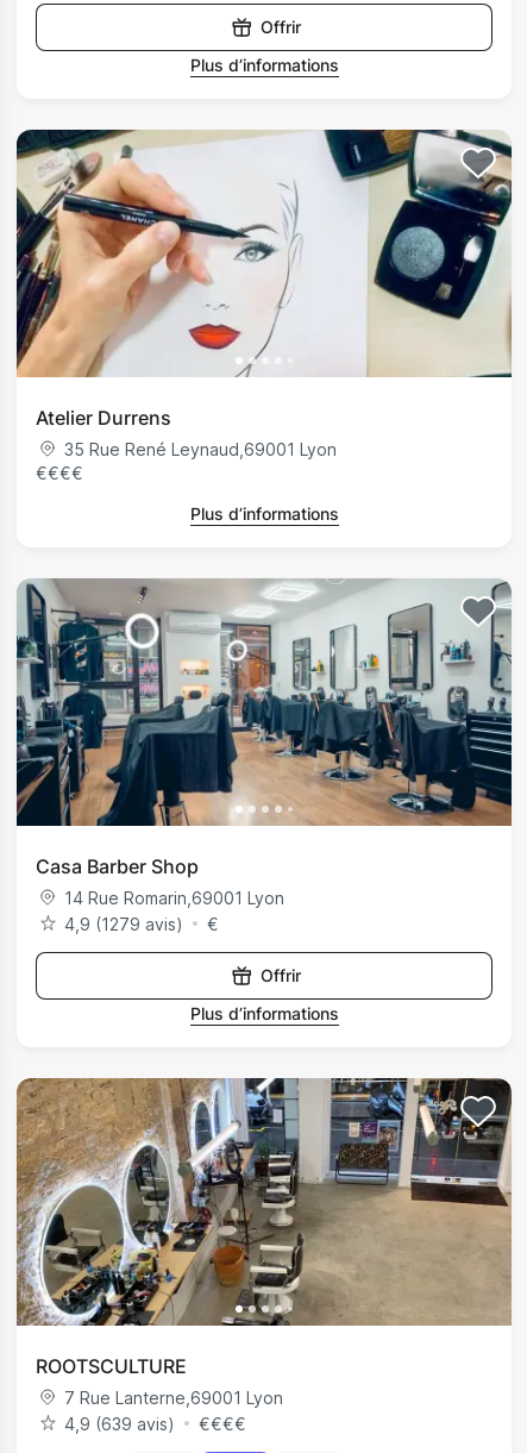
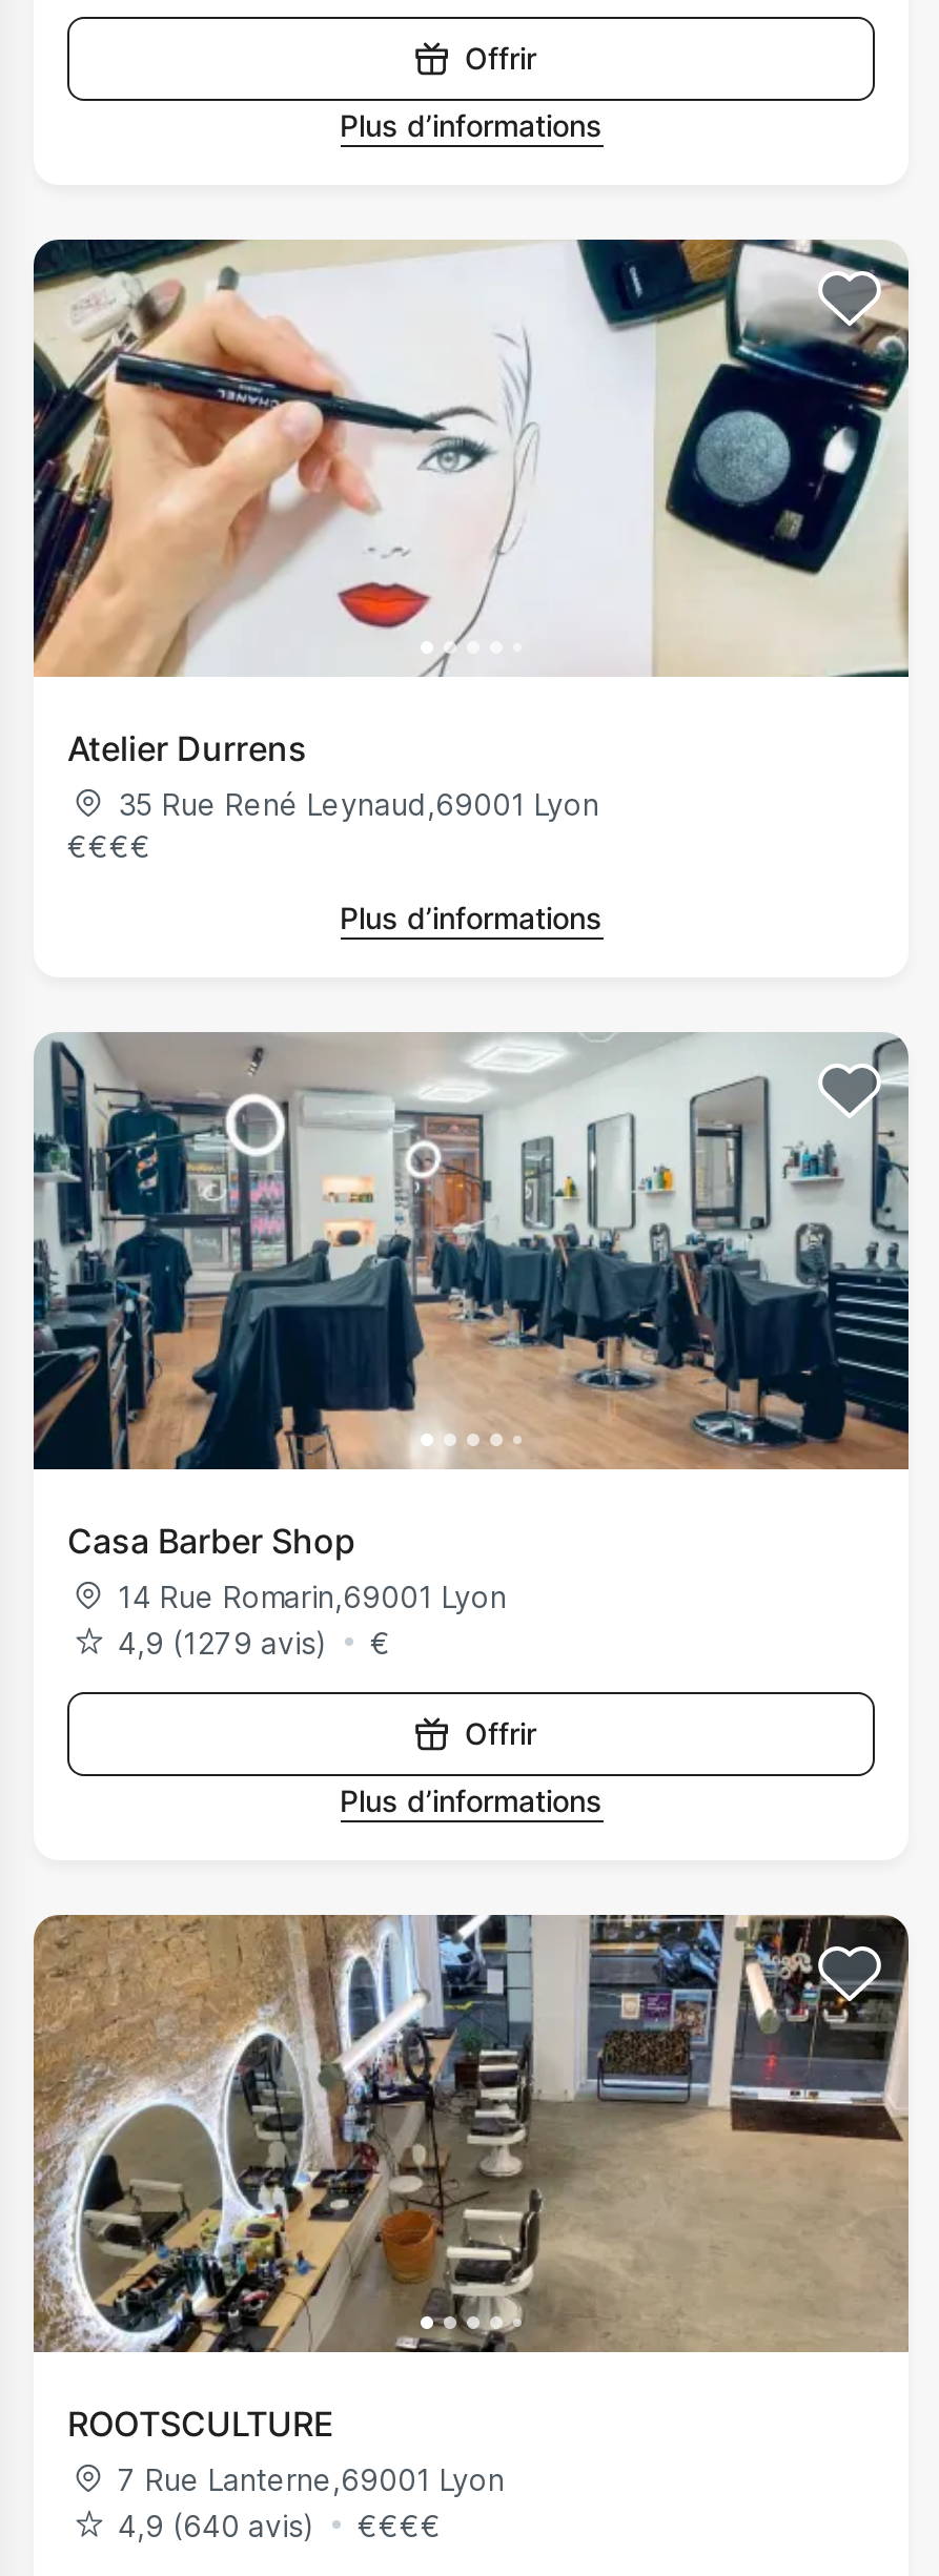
- 4,9 (639 avis)
+ 4,9 (640 avis)
